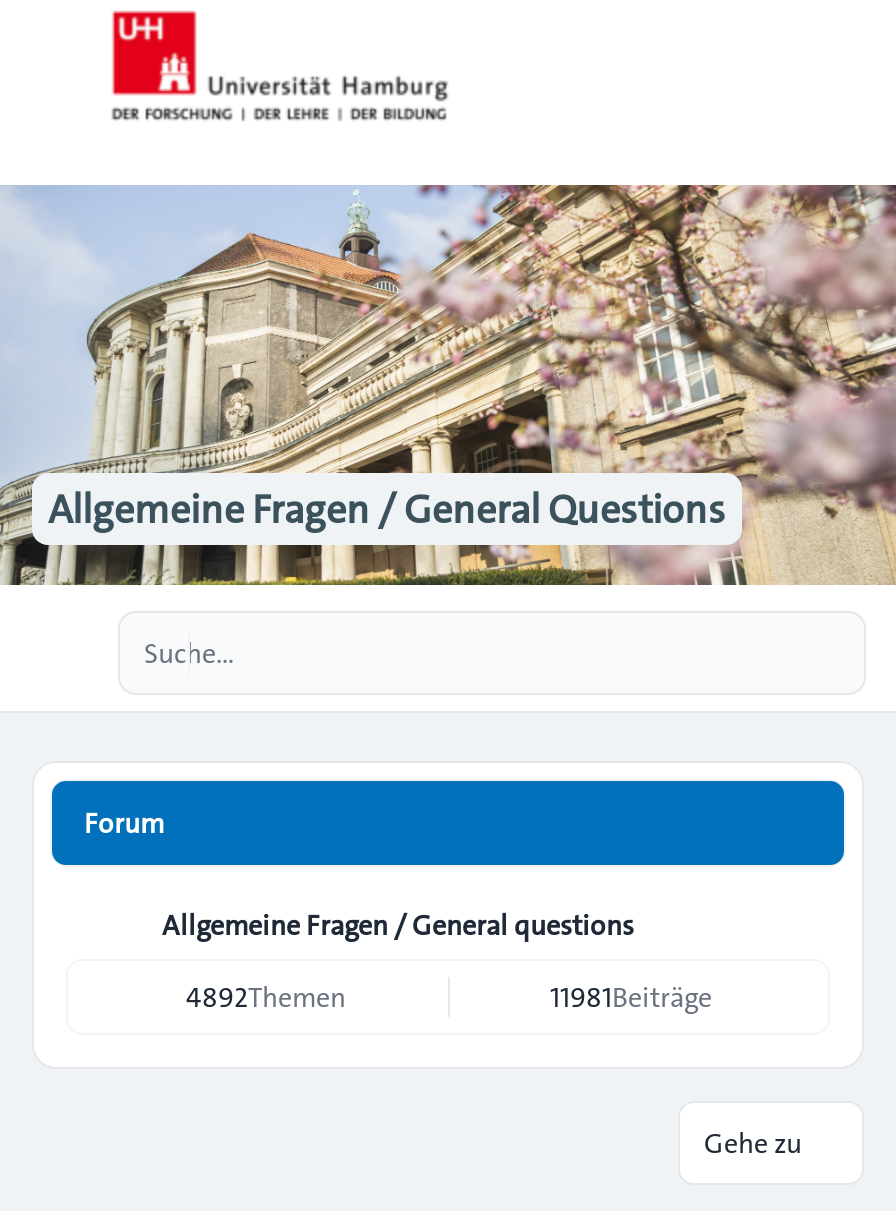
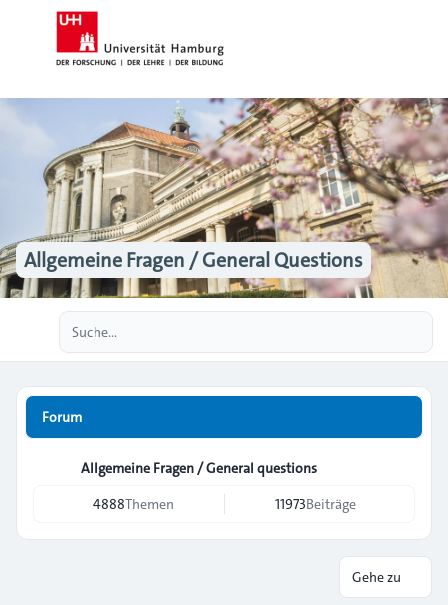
- 4892Themen
+ 4888Themen

- 11981Beiträge
+ 11973Beiträge
